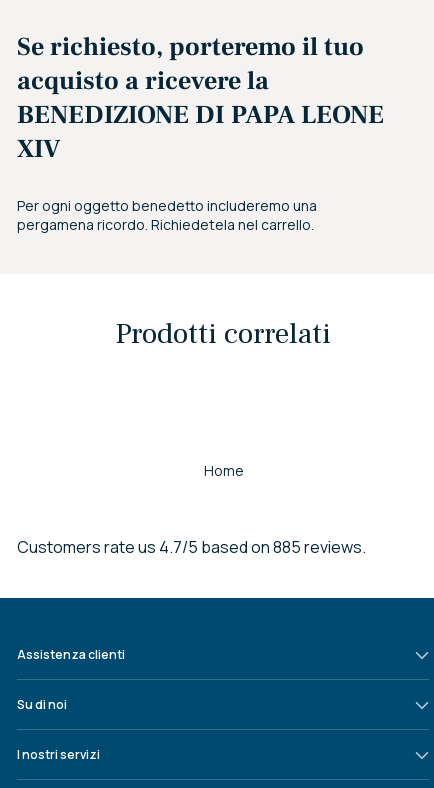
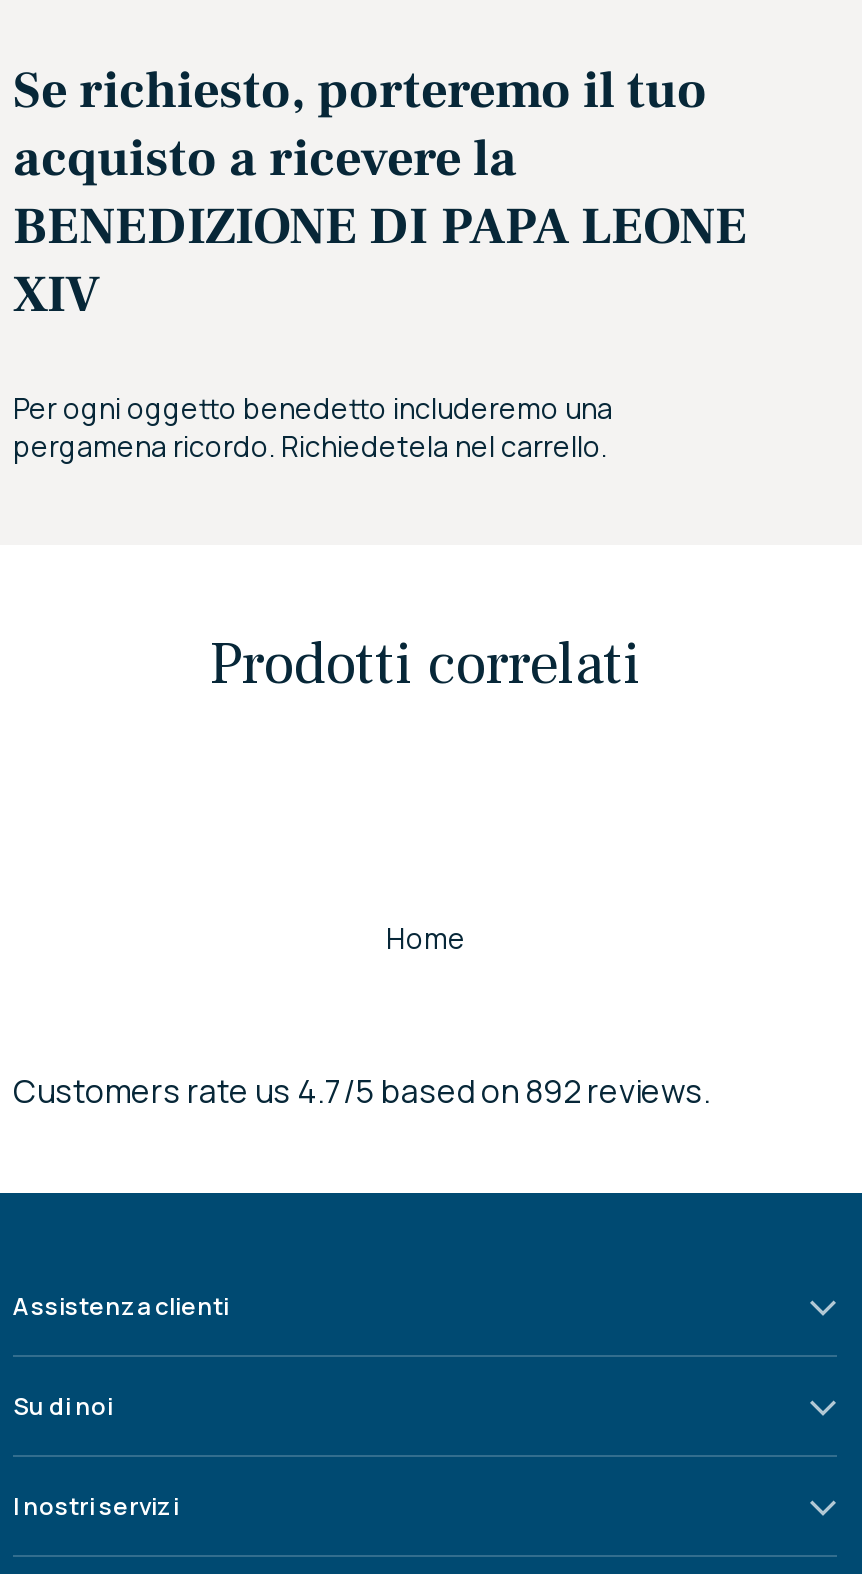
- Customers rate us 4.7/5 based on 885 reviews.
+ Customers rate us 4.7/5 based on 892 reviews.
